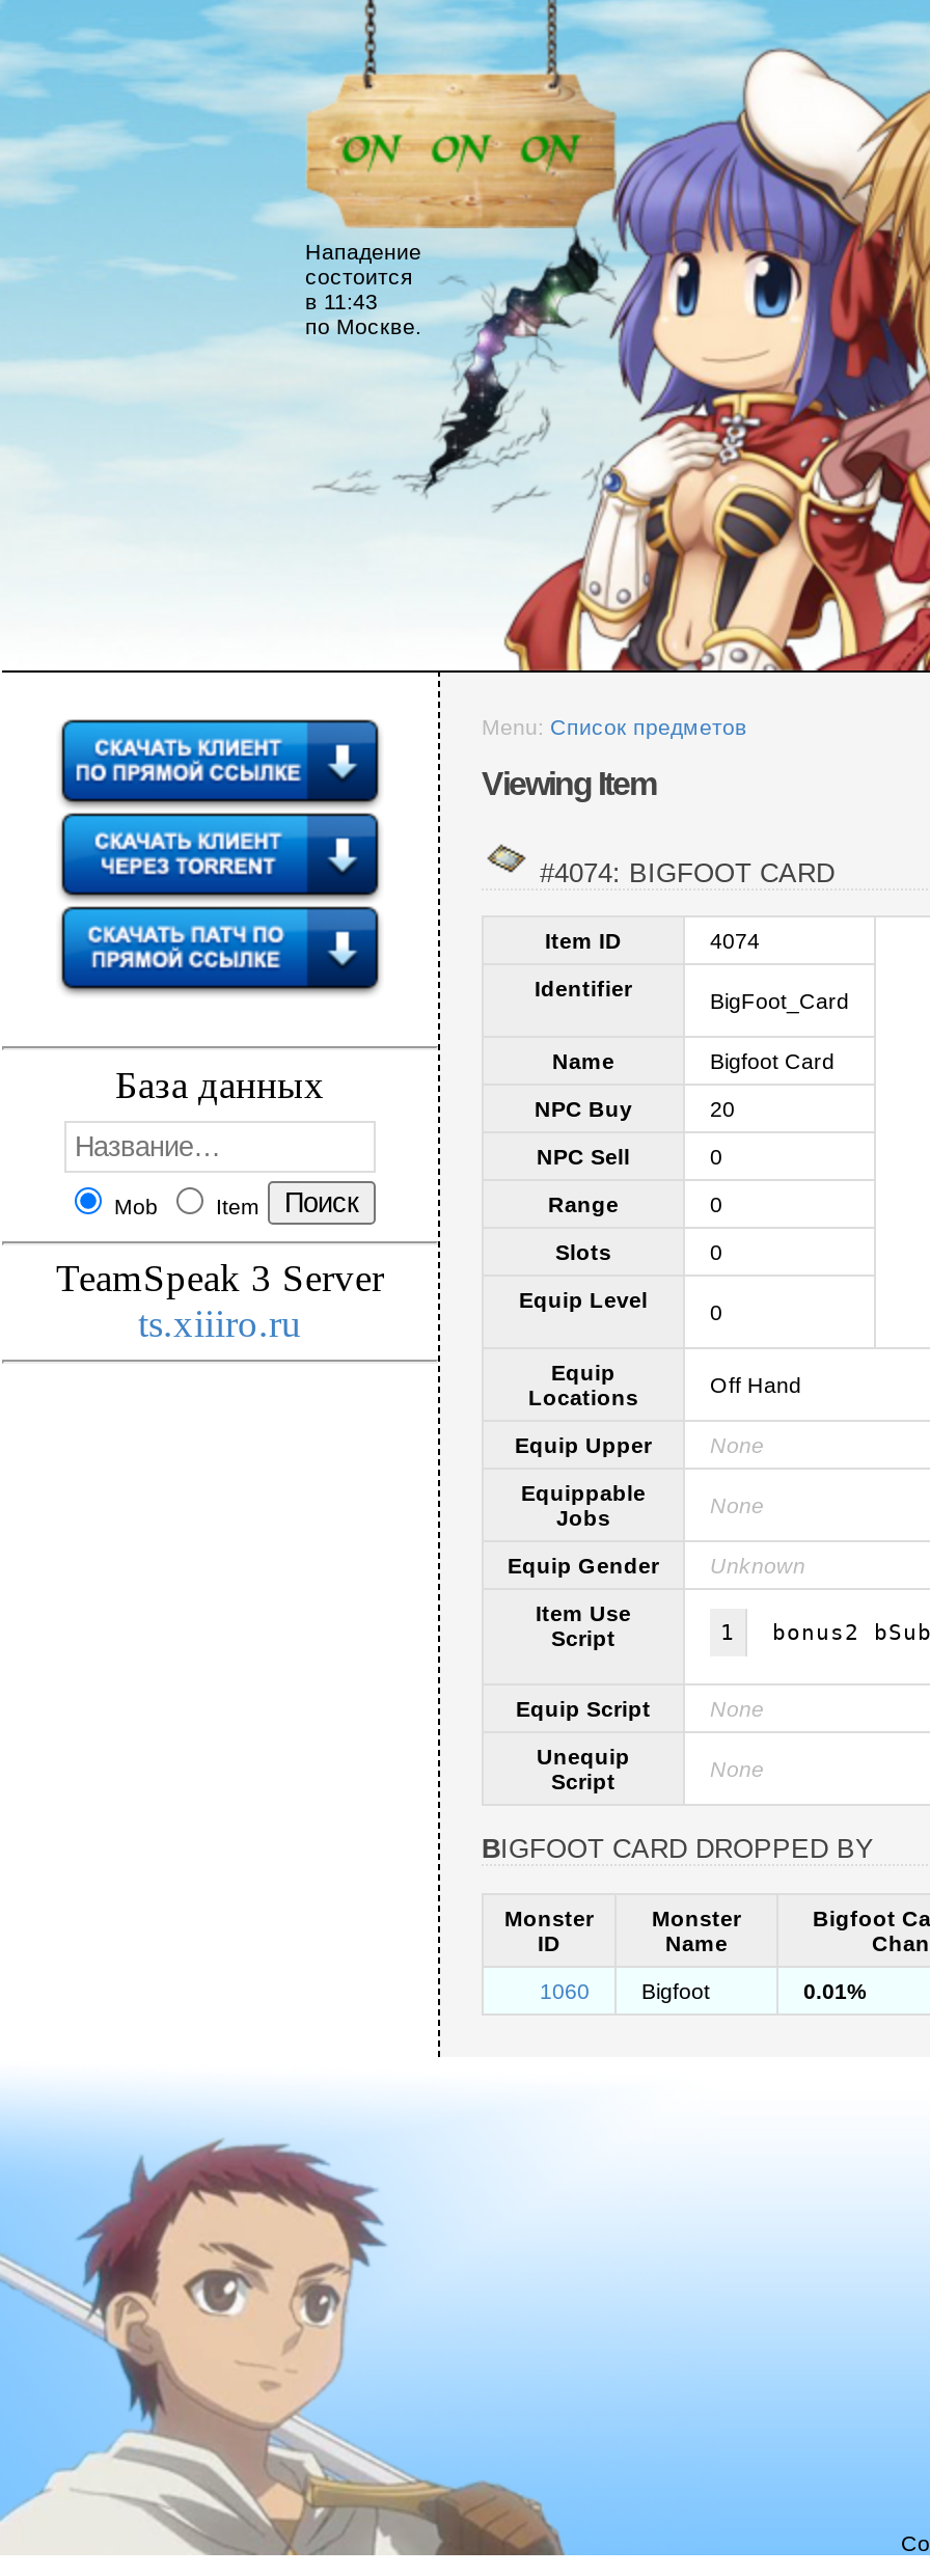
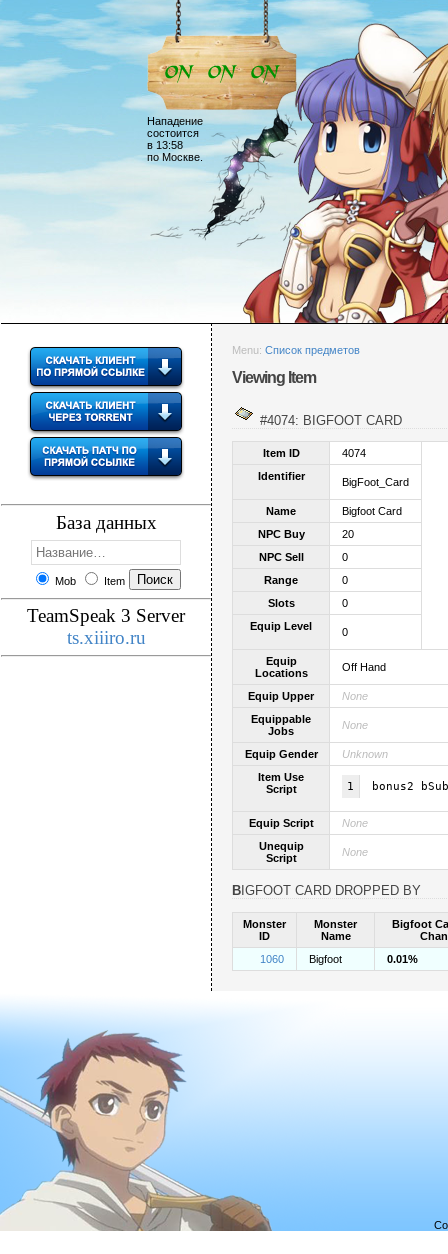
- в 11:43
+ в 13:58
